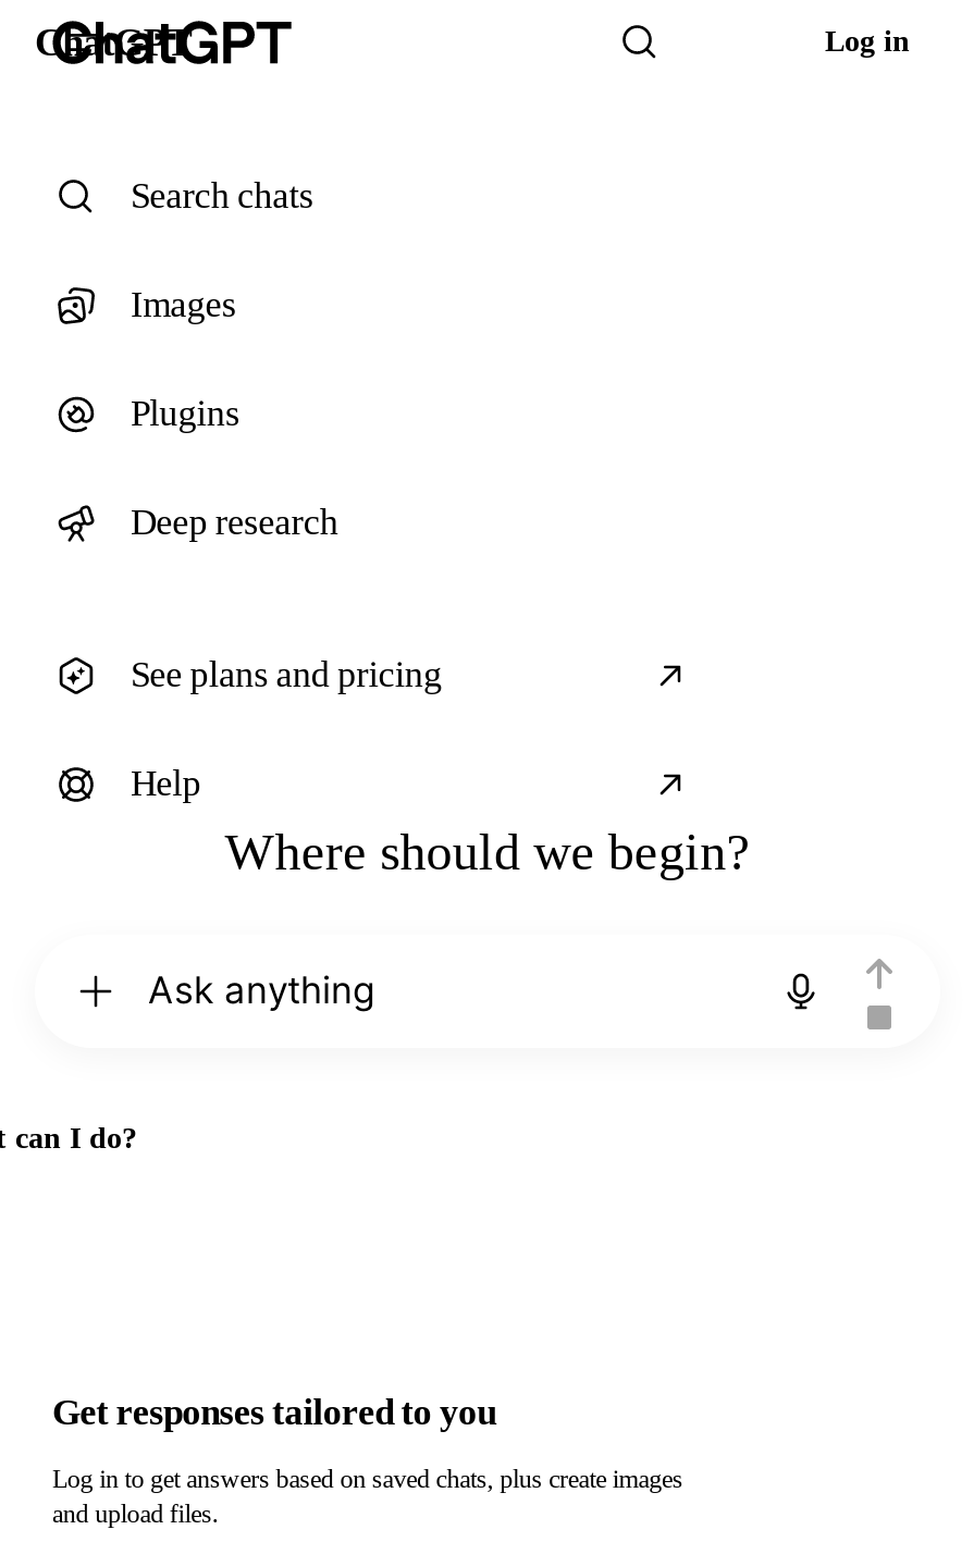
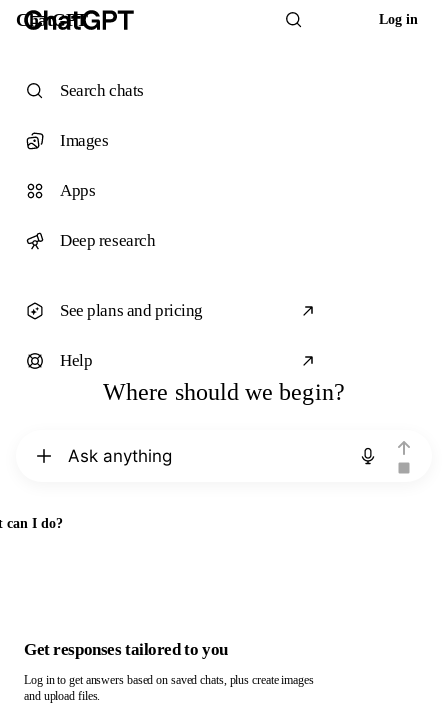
- Plugins
+ Apps
